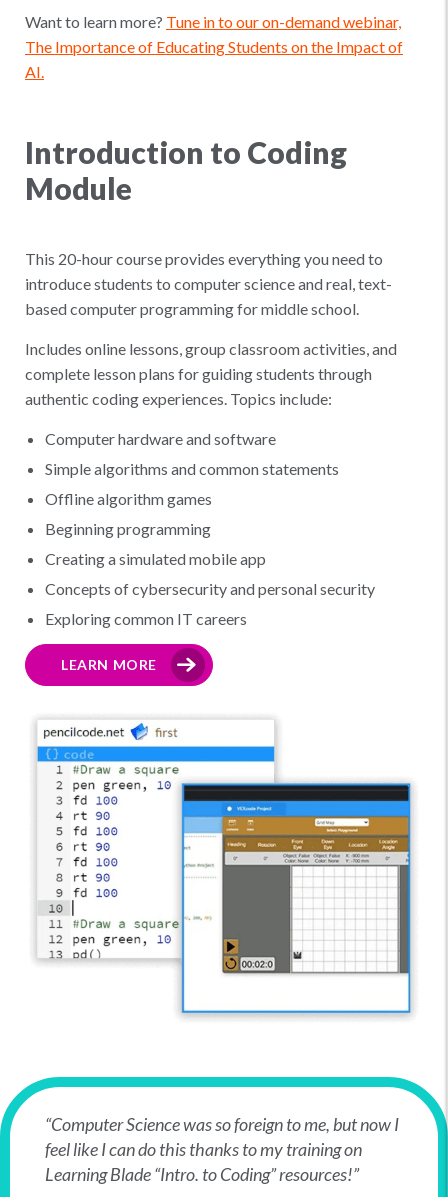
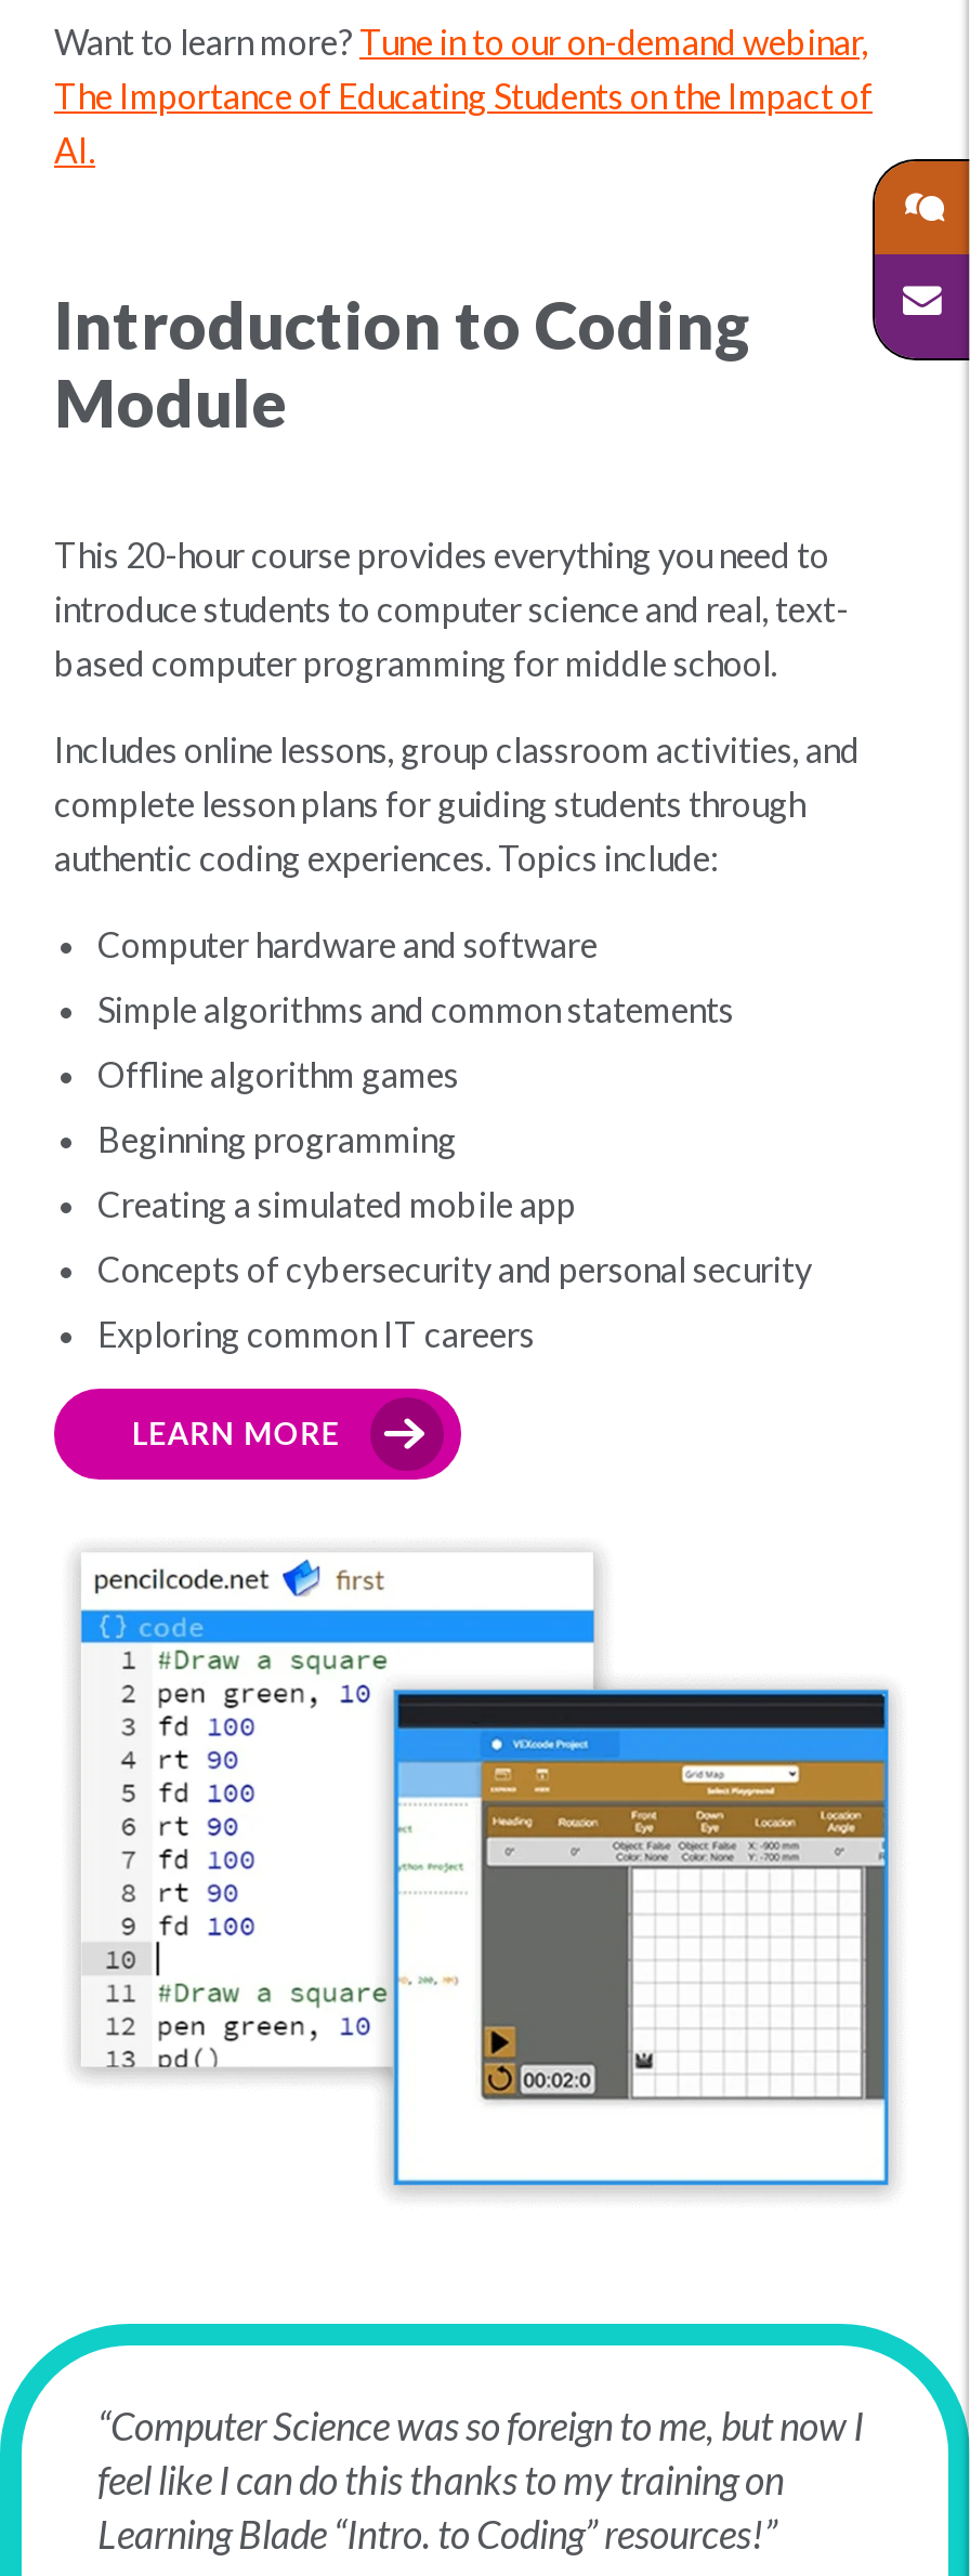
+ [image]
